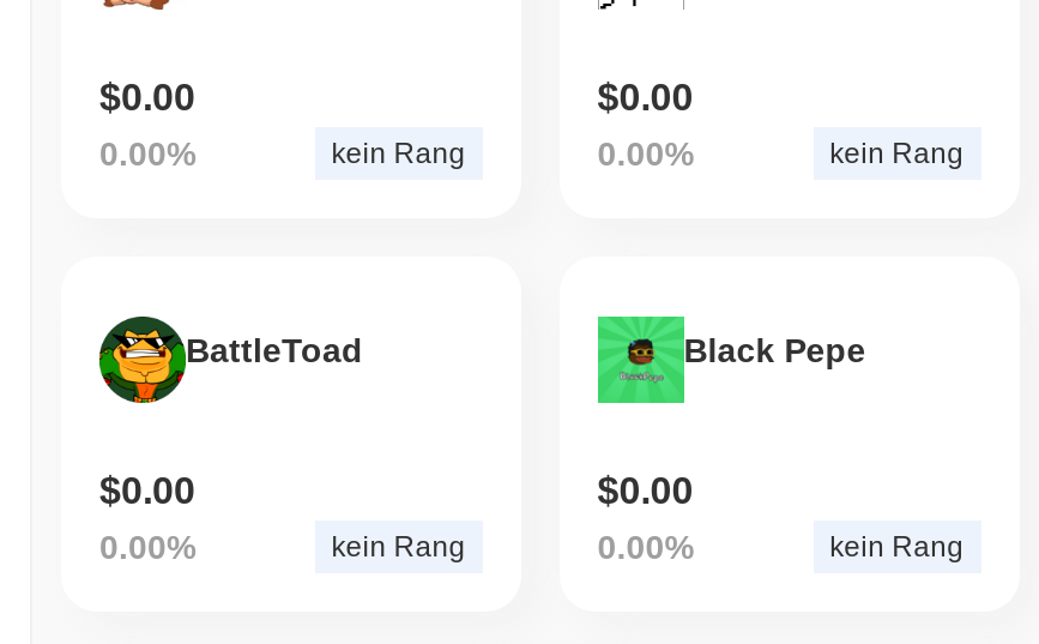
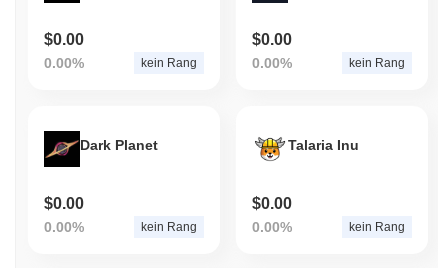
- [image]
- BattleToad
+ [image]
+ Dark Planet

- [image]
- Black Pepe
+ [image]
+ Talaria Inu
